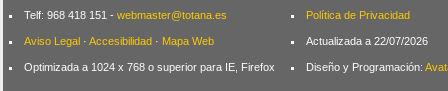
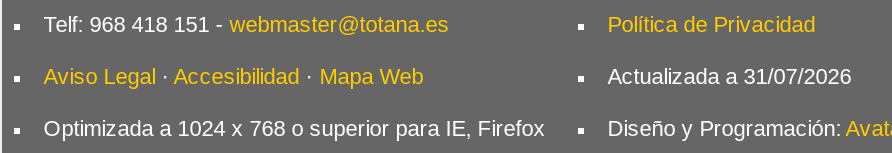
- Actualizada a 22/07/2026
+ Actualizada a 31/07/2026
